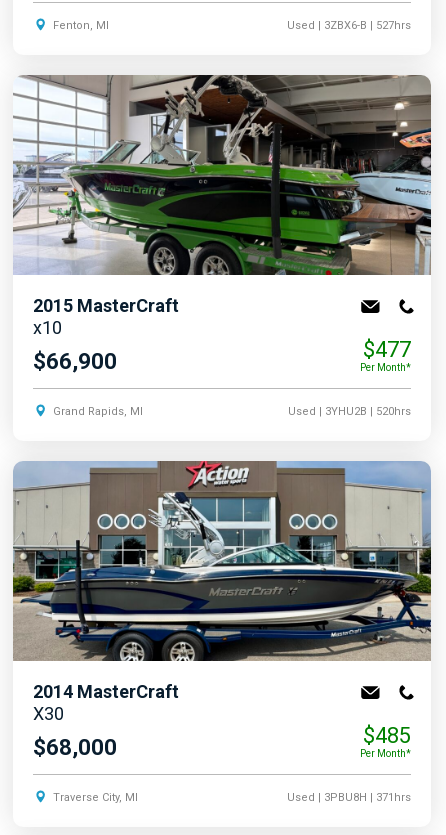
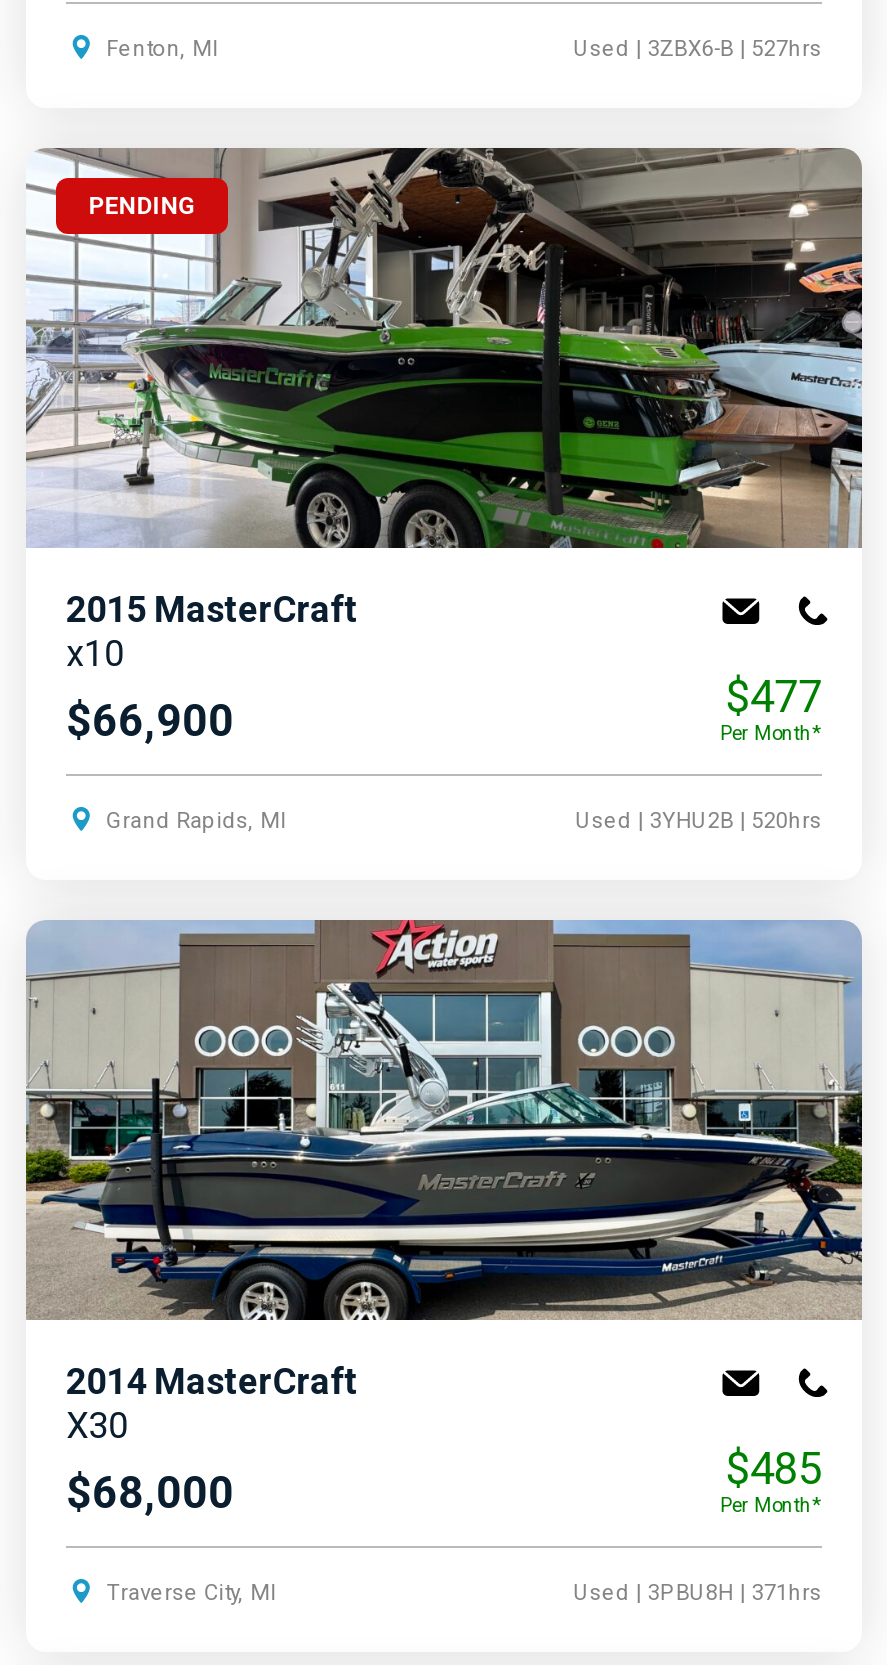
+ PENDING
